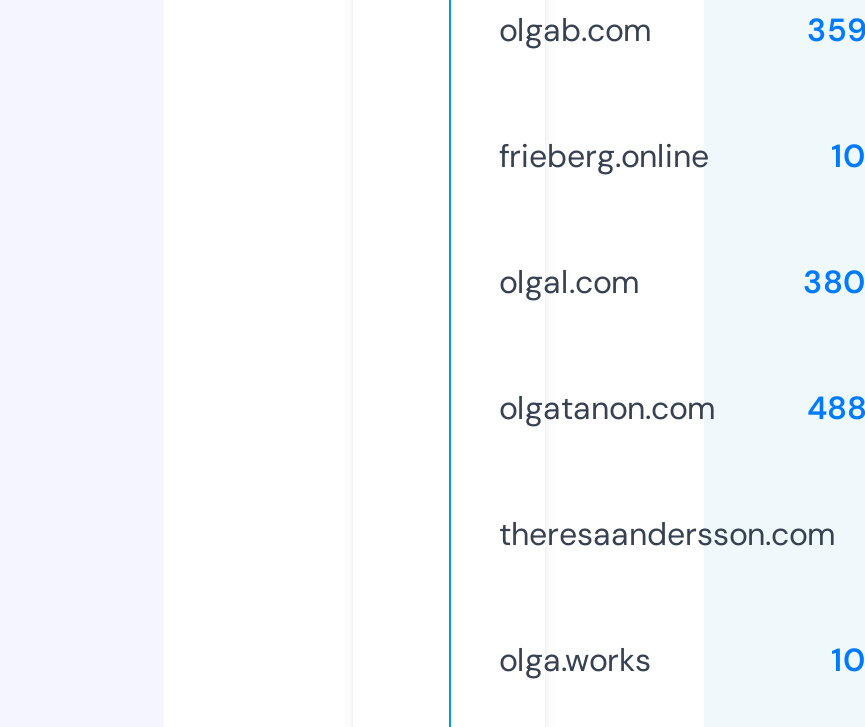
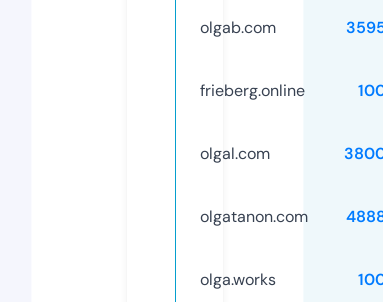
- theresaandersson.com
